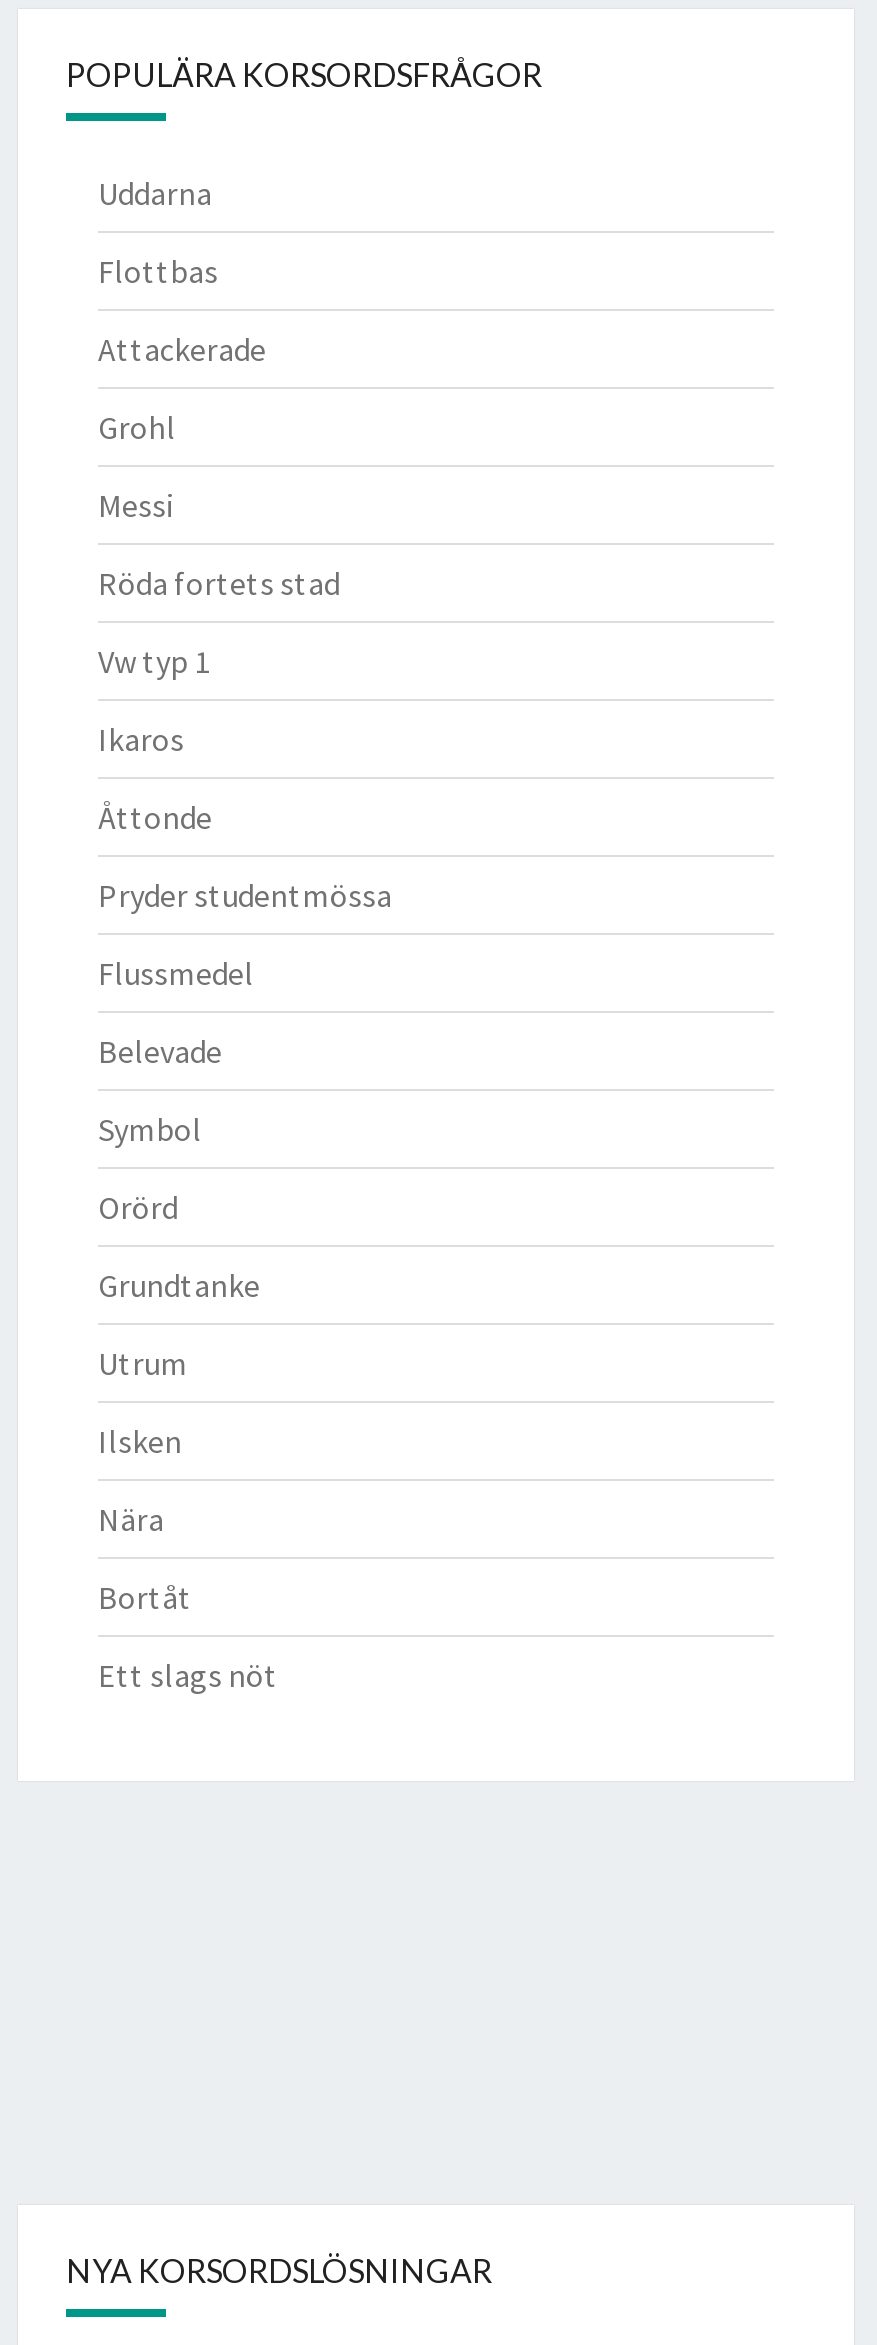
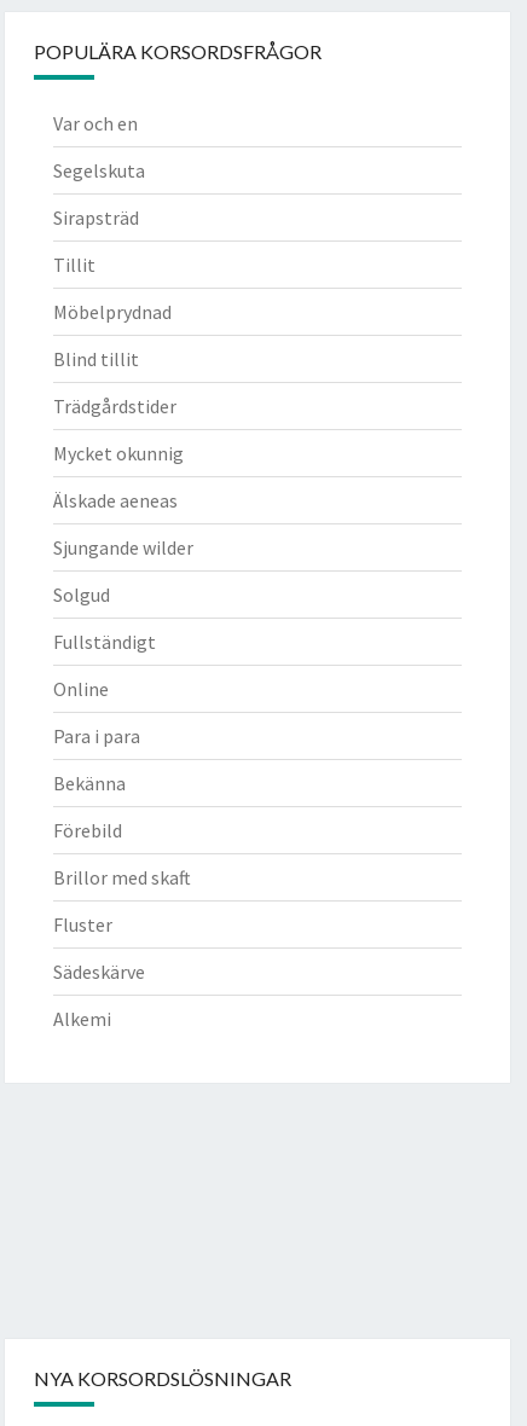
- Uddarna
+ Var och en

- Flottbas
+ Segelskuta

- Attackerade
+ Sirapsträd

- Grohl
+ Tillit

- Messi
+ Möbelprydnad

- Röda fortets stad
+ Blind tillit

- Vw typ 1
+ Trädgårdstider

- Ikaros
+ Mycket okunnig

- Åttonde
+ Älskade aeneas

- Pryder studentmössa
+ Sjungande wilder

- Flussmedel
+ Solgud

- Belevade
+ Fullständigt

- Symbol
+ Online

- Orörd
+ Para i para

- Grundtanke
+ Bekänna

- Utrum
+ Förebild

- Ilsken
+ Brillor med skaft

- Nära
+ Fluster

- Bortåt
+ Sädeskärve

- Ett slags nöt
+ Alkemi
